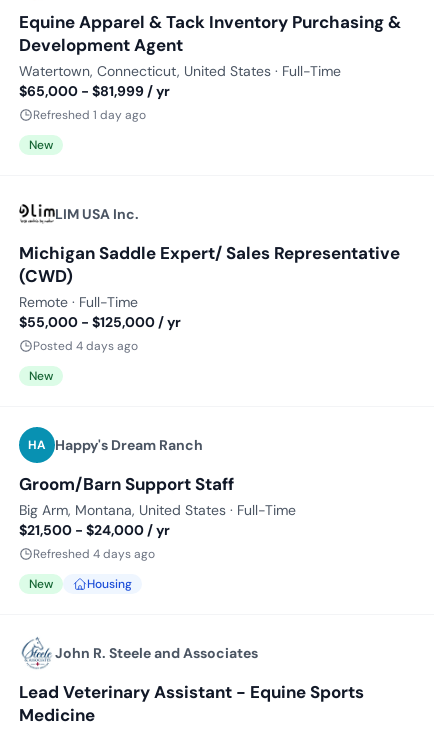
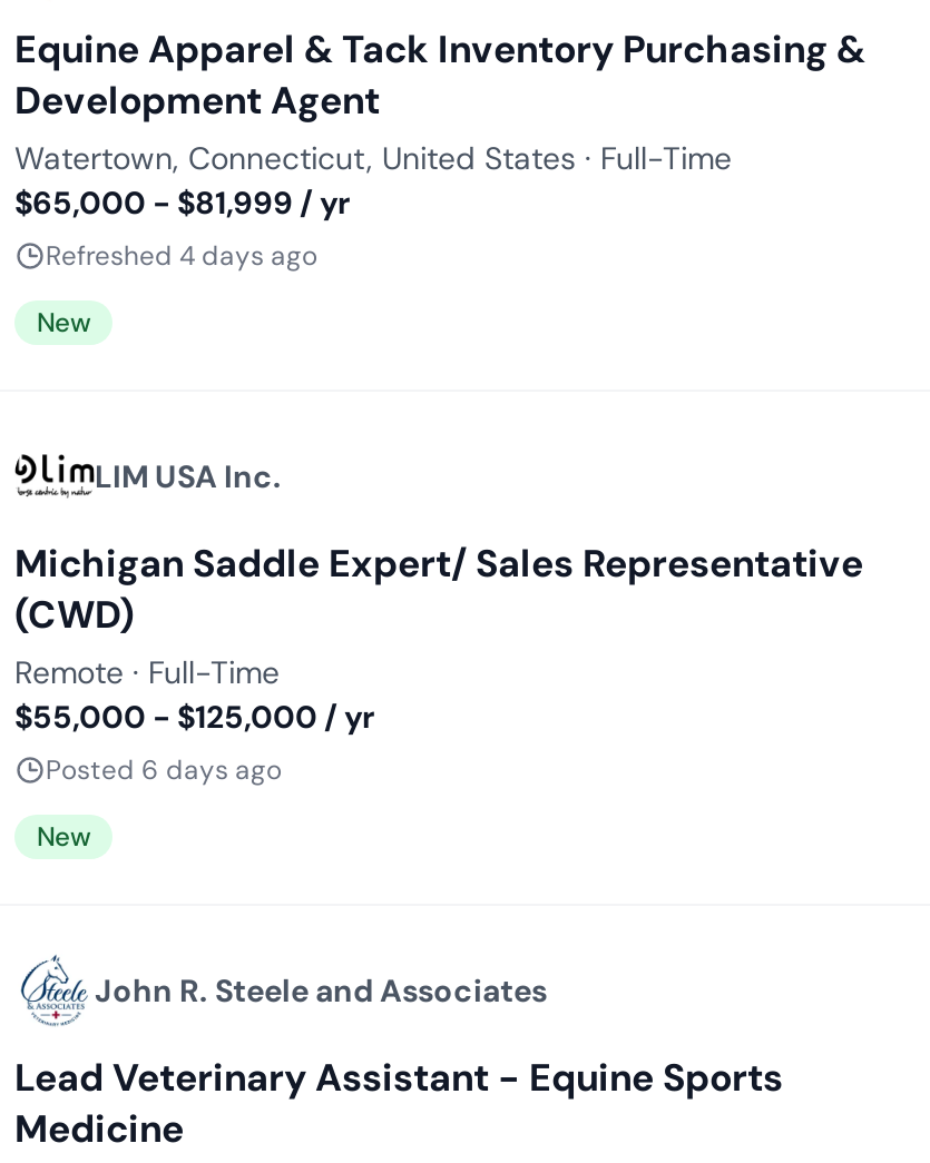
- Refreshed 1 day ago

- Posted 4 days ago
+ Posted 6 days ago

- HA Happy's Dream Ranch
- Groom/Barn Support Staff
- Big Arm, Montana, United States · Full-Time
- $21,500 - $24,000 / yr
- New
- Housing

moved up: Refreshed 4 days ago
